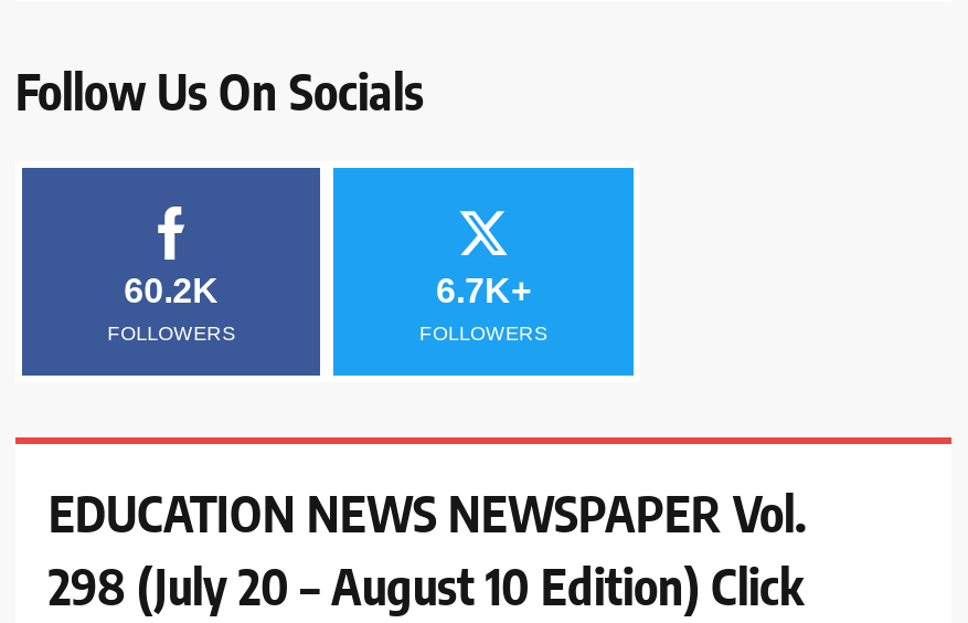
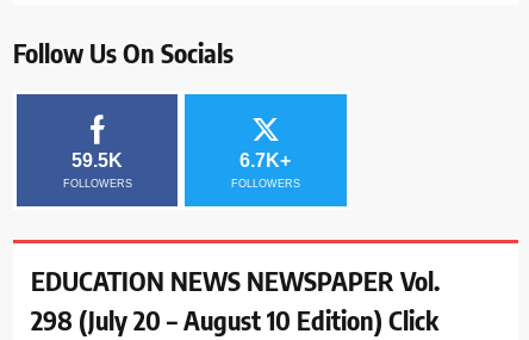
- 60.2K
+ 59.5K
